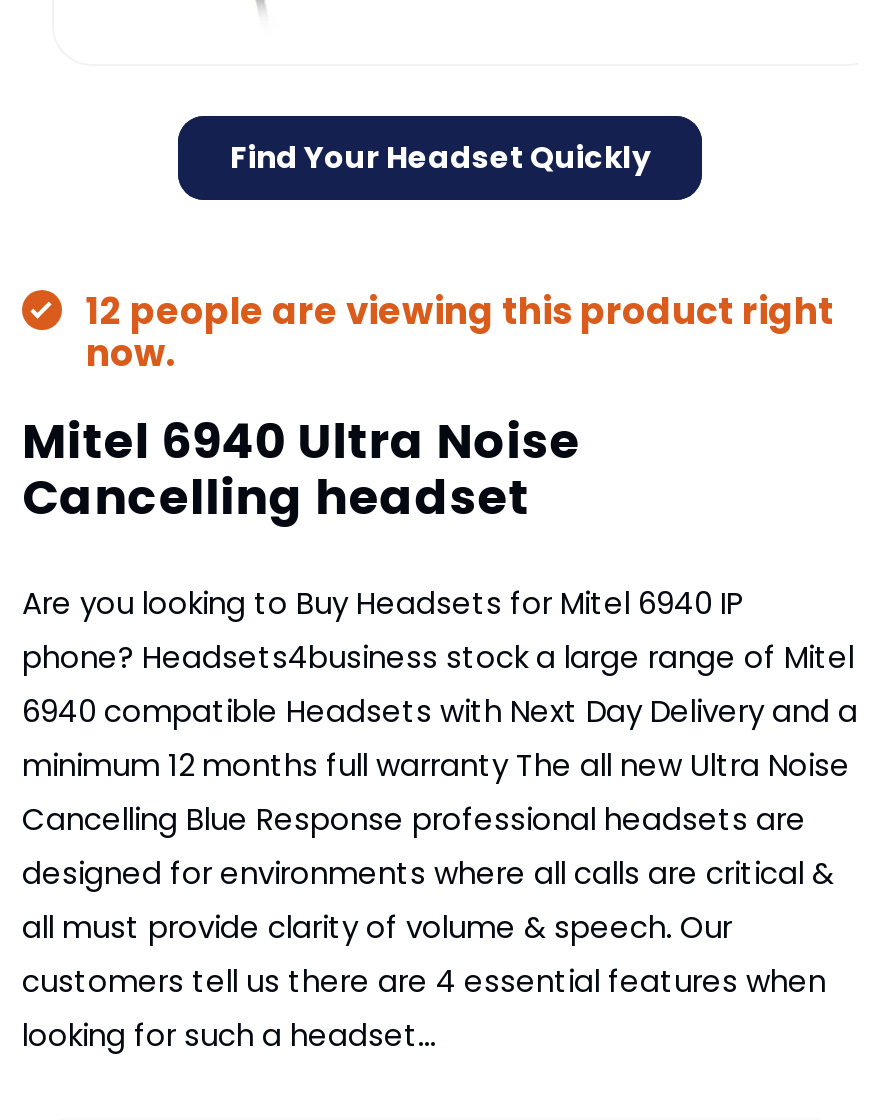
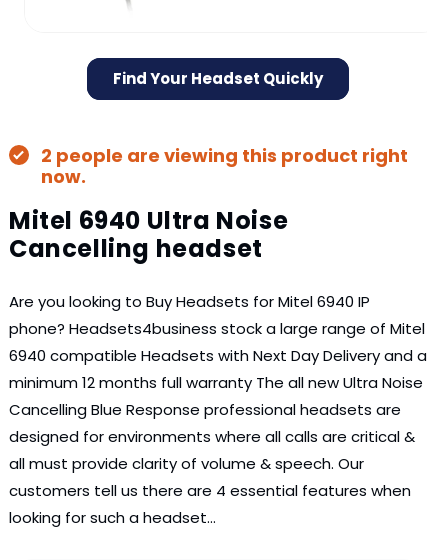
- 12 people are viewing this product right
+ 2 people are viewing this product right
